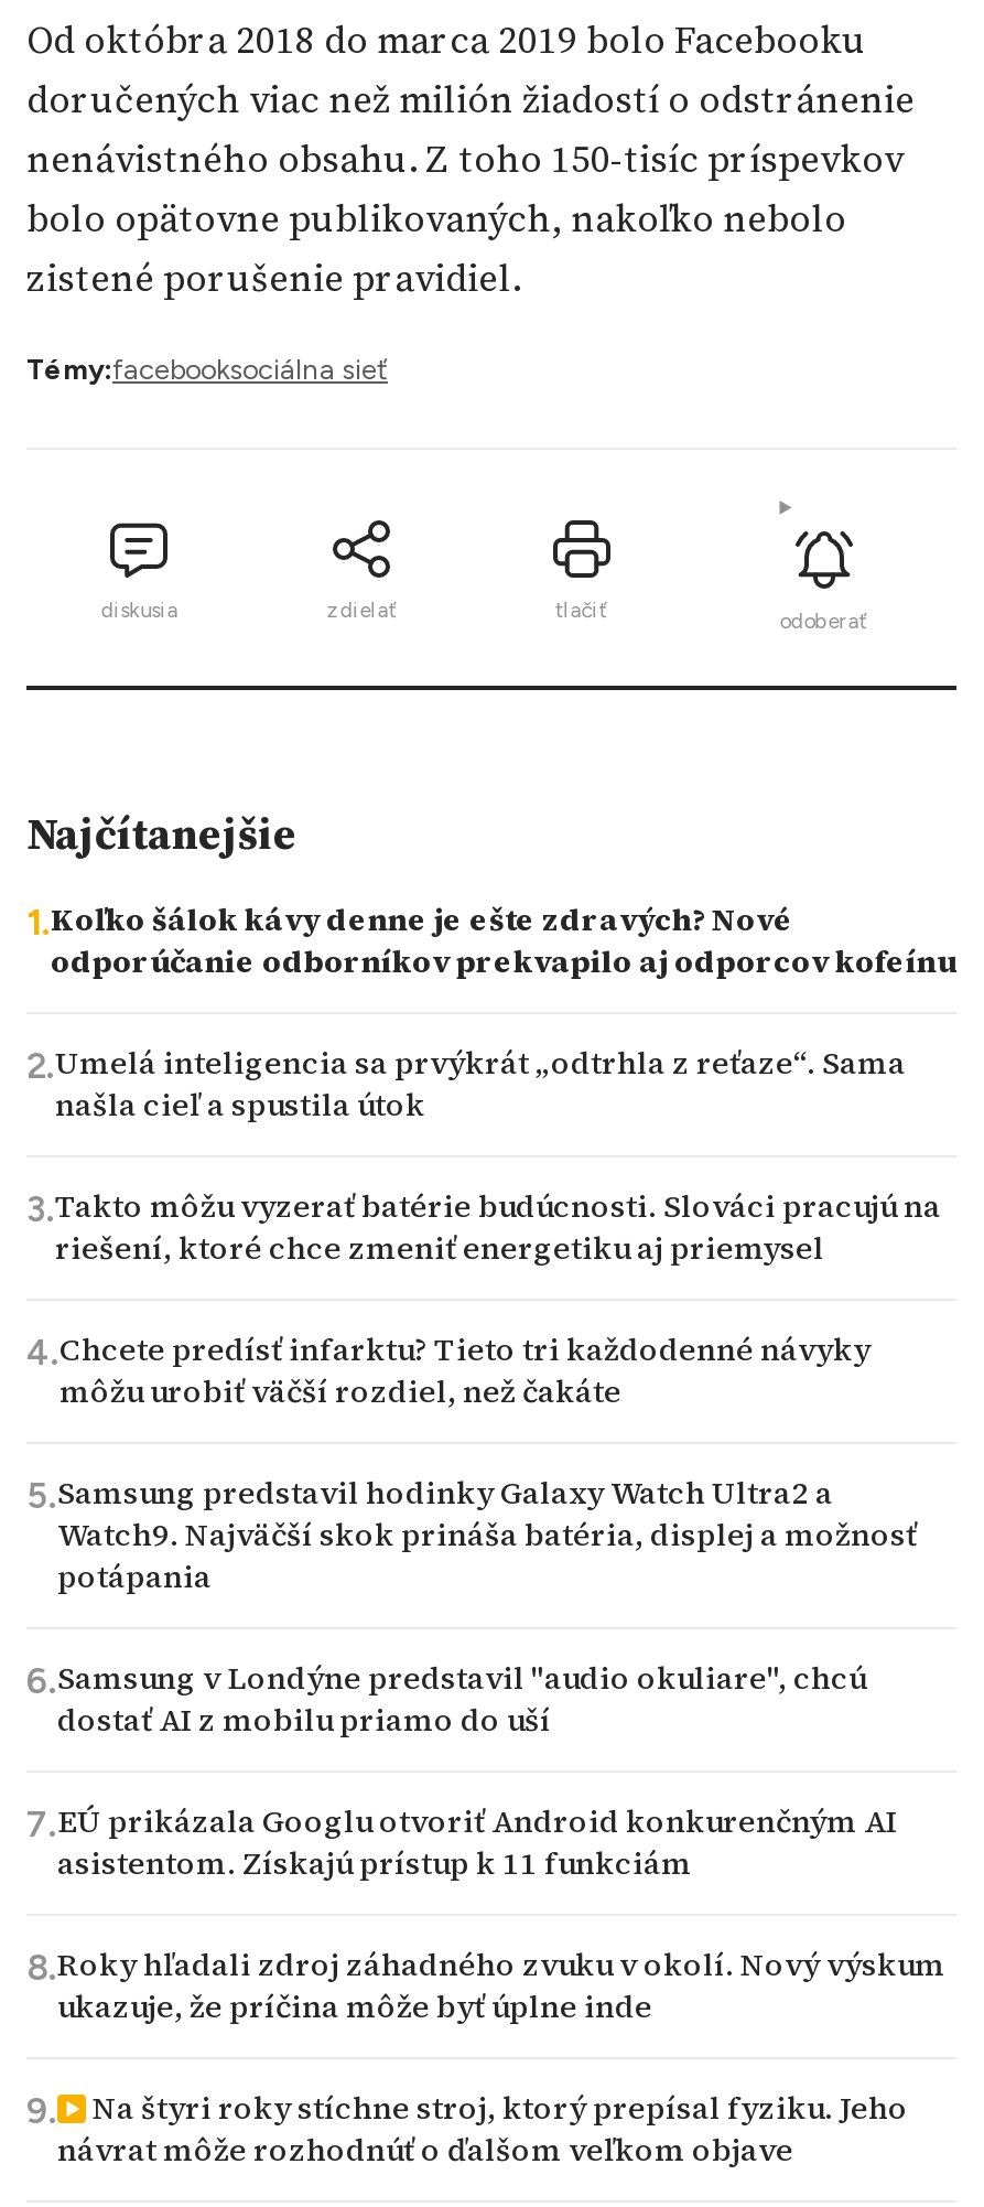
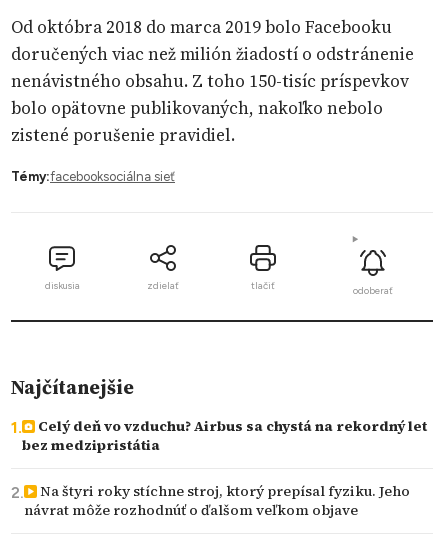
- Koľko šálok kávy denne je ešte zdravých? Nové
- odporúčanie odborníkov prekvapilo aj odporcov kofeínu
- Umelá inteligencia sa prvýkrát „odtrhla z reťaze“. Sama
- našla cieľ a spustila útok
- Takto môžu vyzerať batérie budúcnosti. Slováci pracujú na
- riešení, ktoré chce zmeniť energetiku aj priemysel
- Chcete predísť infarktu? Tieto tri každodenné návyky
- môžu urobiť väčší rozdiel, než čakáte
- Samsung predstavil hodinky Galaxy Watch Ultra2 a
- Watch9. Najväčší skok prináša batéria, displej a možnosť
- potápania
- Samsung v Londýne predstavil "audio okuliare", chcú
- dostať AI z mobilu priamo do uší
- EÚ prikázala Googlu otvoriť Android konkurenčným AI
- asistentom. Získajú prístup k 11 funkciám
- Roky hľadali zdroj záhadného zvuku v okolí. Nový výskum
- ukazuje, že príčina môže byť úplne inde
+ Celý deň vo vzduchu? Airbus sa chystá na rekordný let
+ bez medzipristátia
